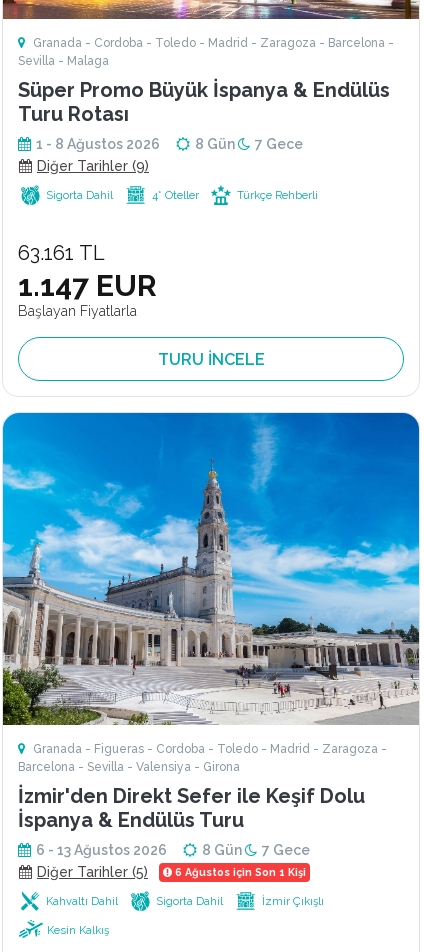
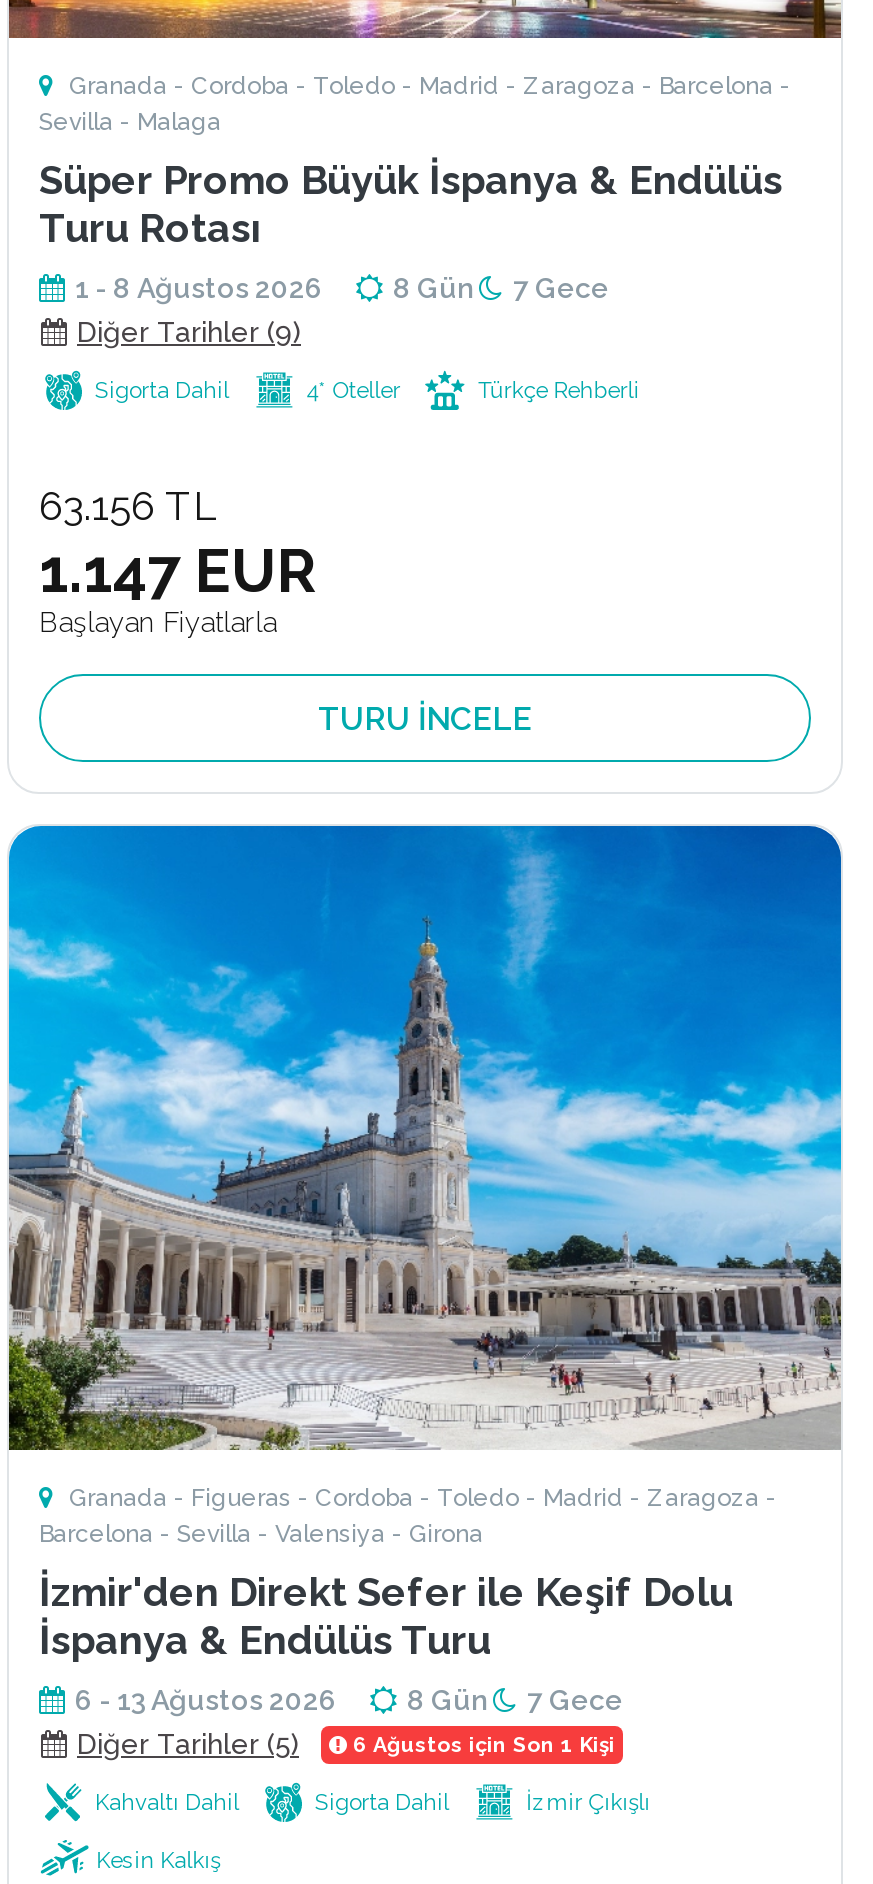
- 63.161 TL
+ 63.156 TL
